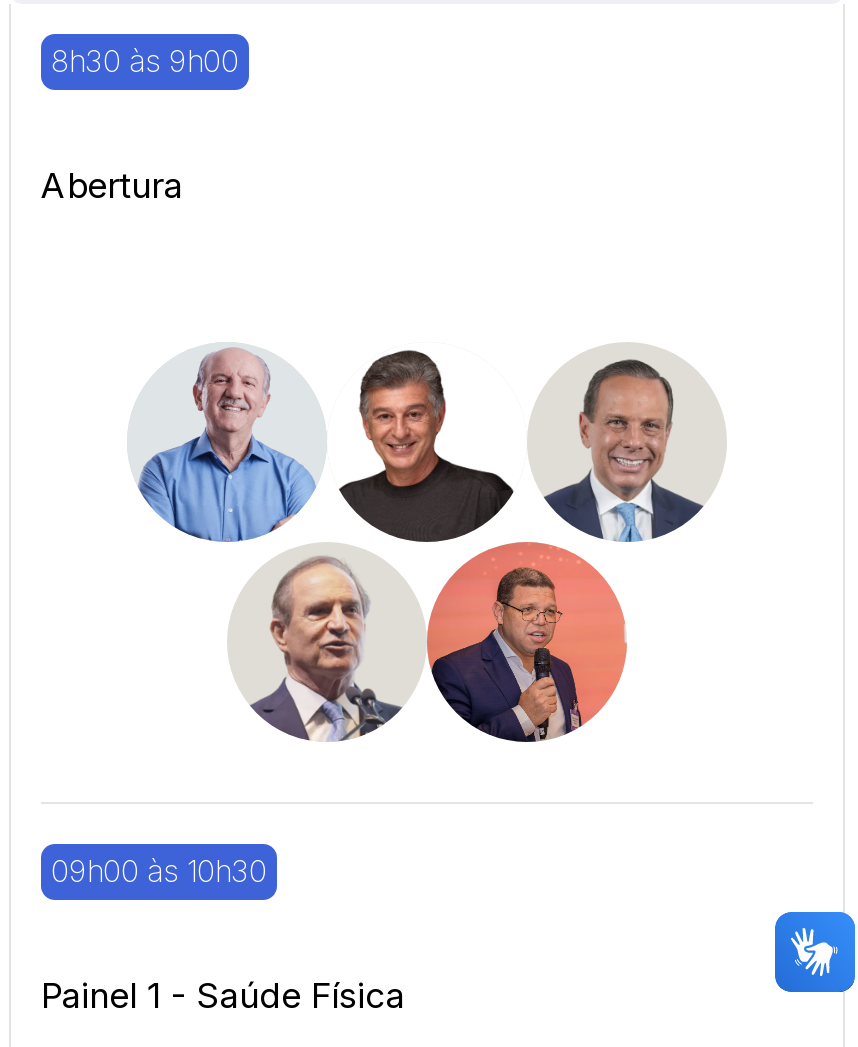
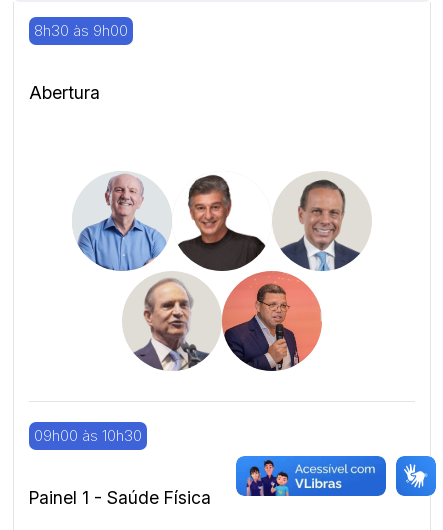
+ [image]
